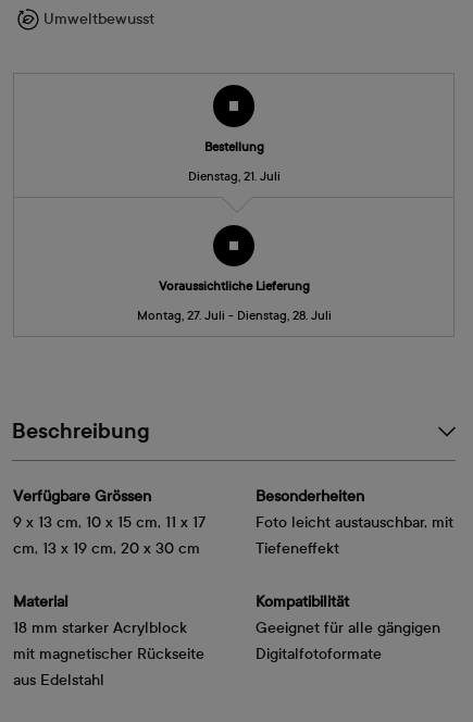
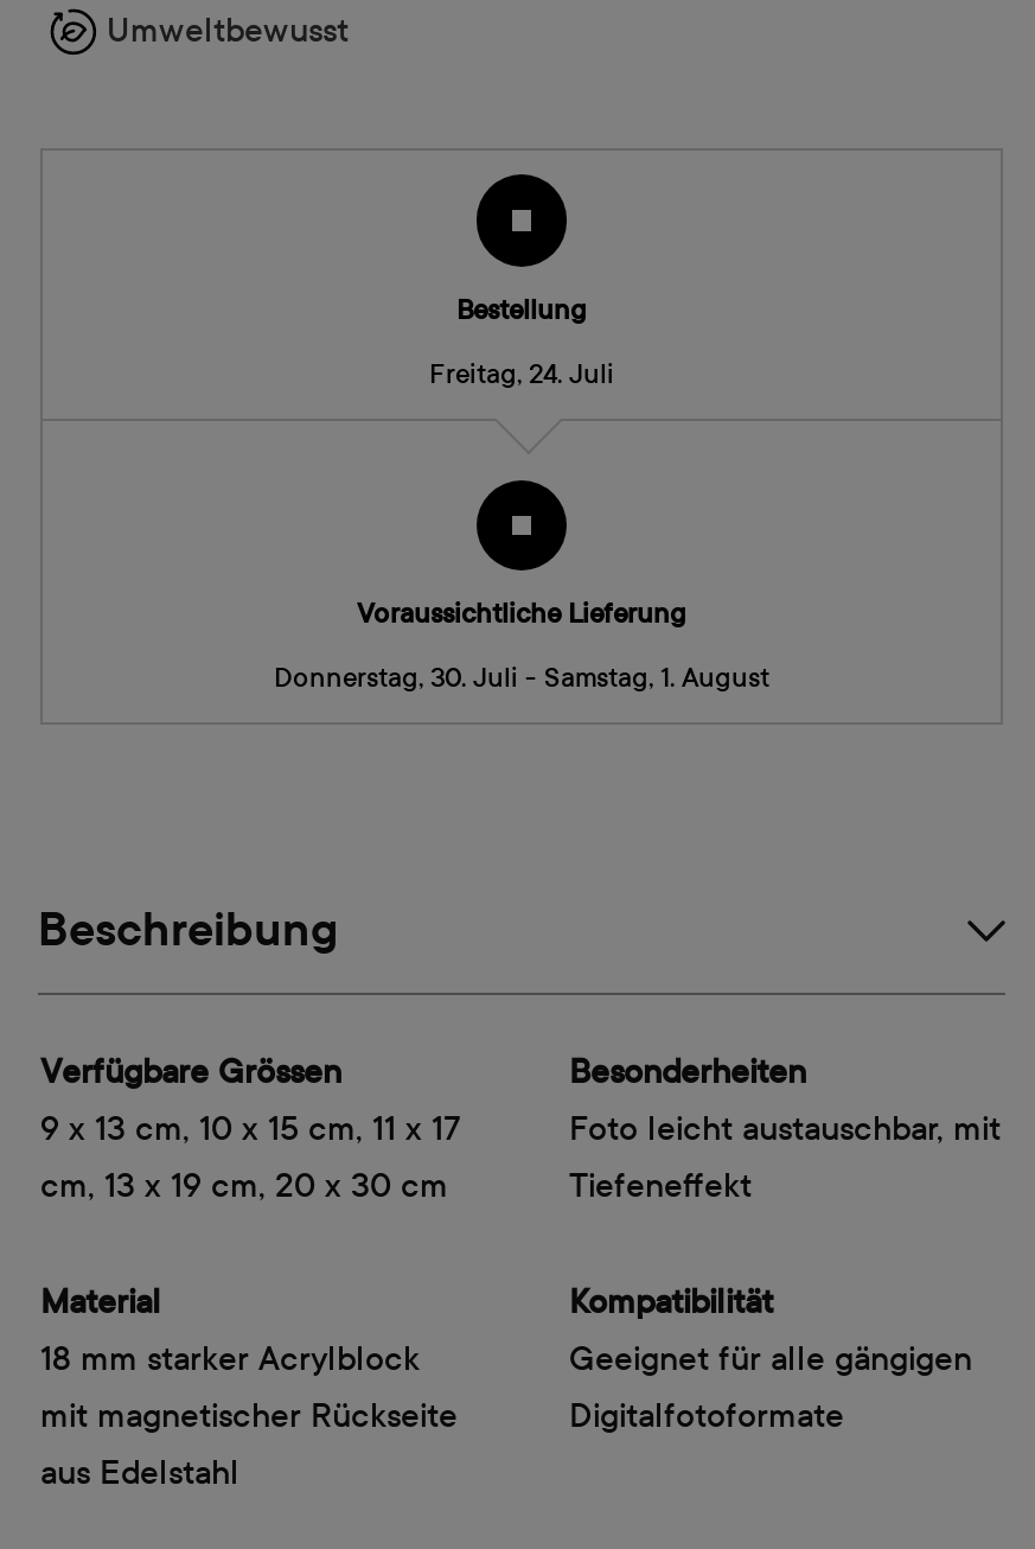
- Dienstag, 21. Juli
+ Freitag, 24. Juli

- Montag, 27. Juli - Dienstag, 28. Juli
+ Donnerstag, 30. Juli - Samstag, 1. August
